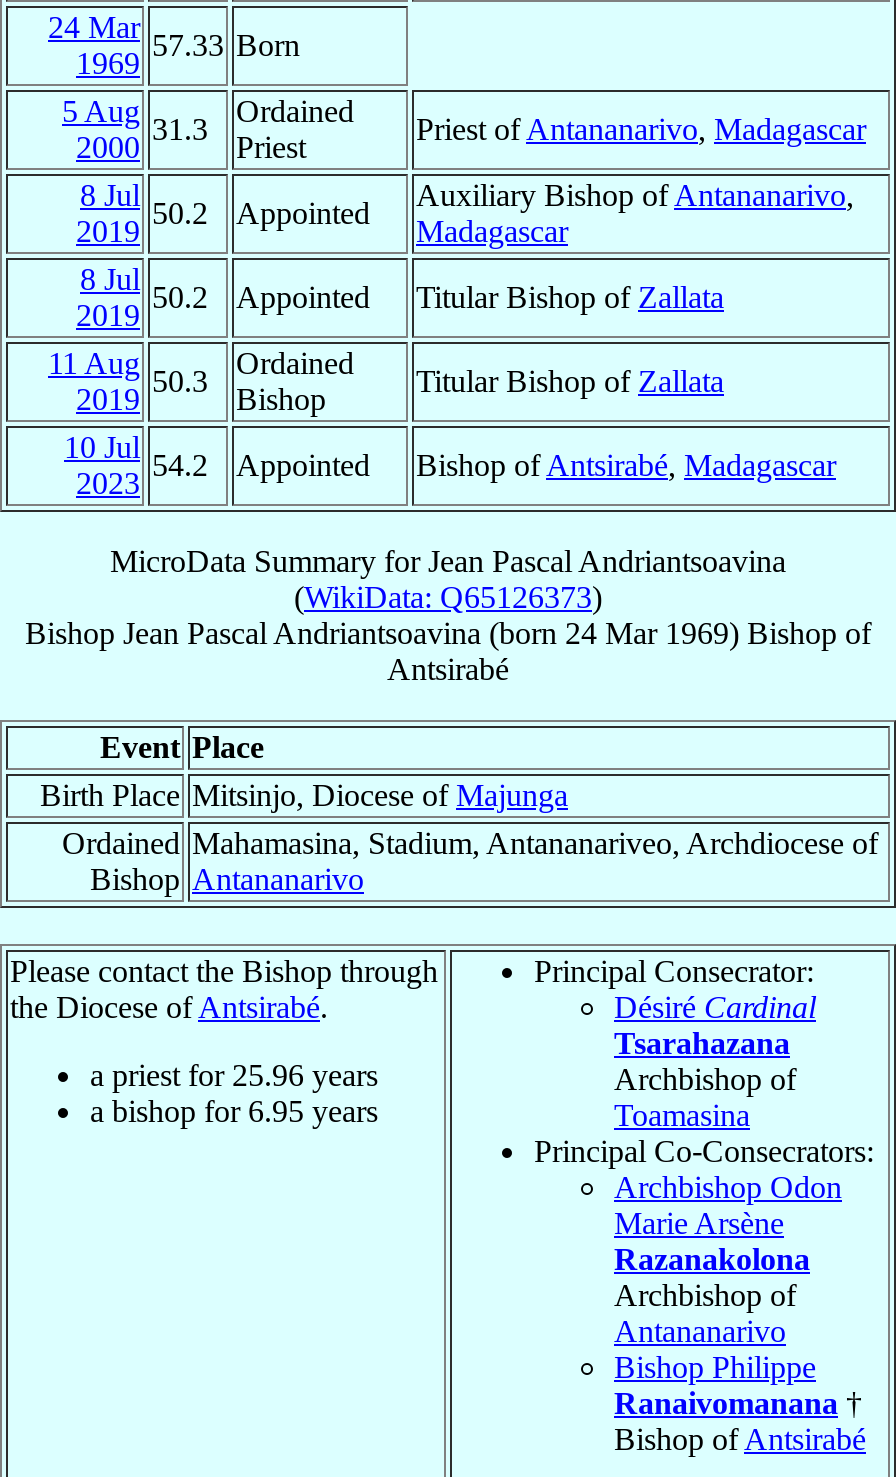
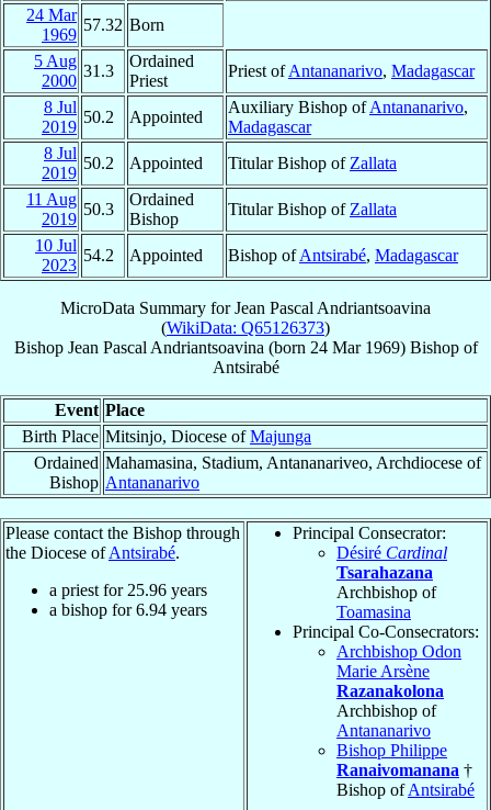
- 57.33 Born
+ 57.32 Born

- a bishop for 6.95 years
+ a bishop for 6.94 years
